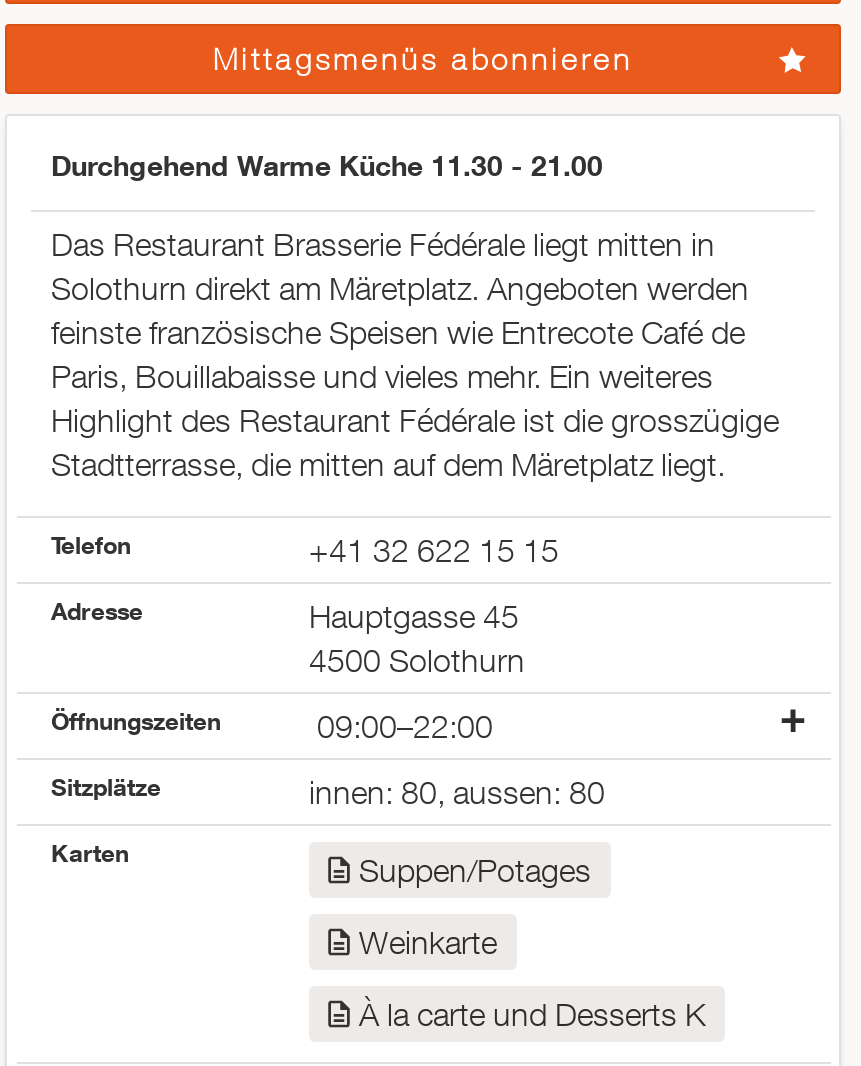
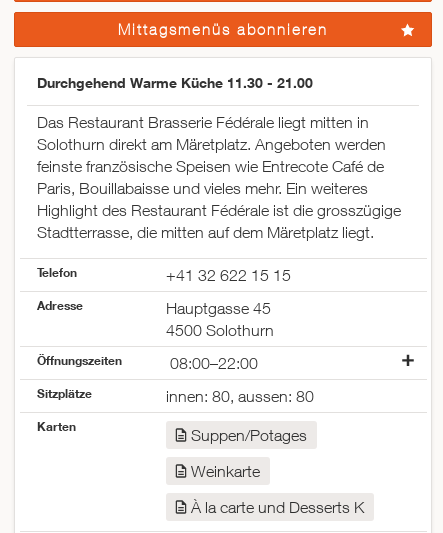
- 09:00–22:00
+ 08:00–22:00
